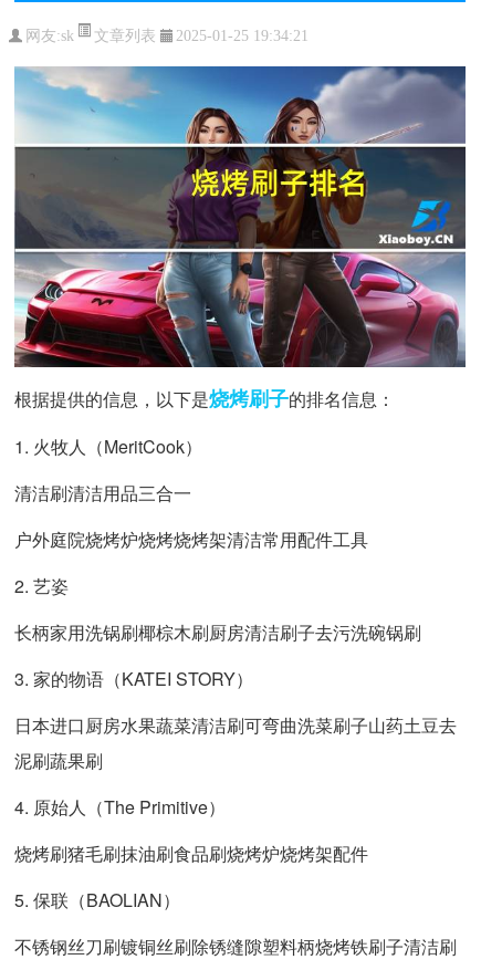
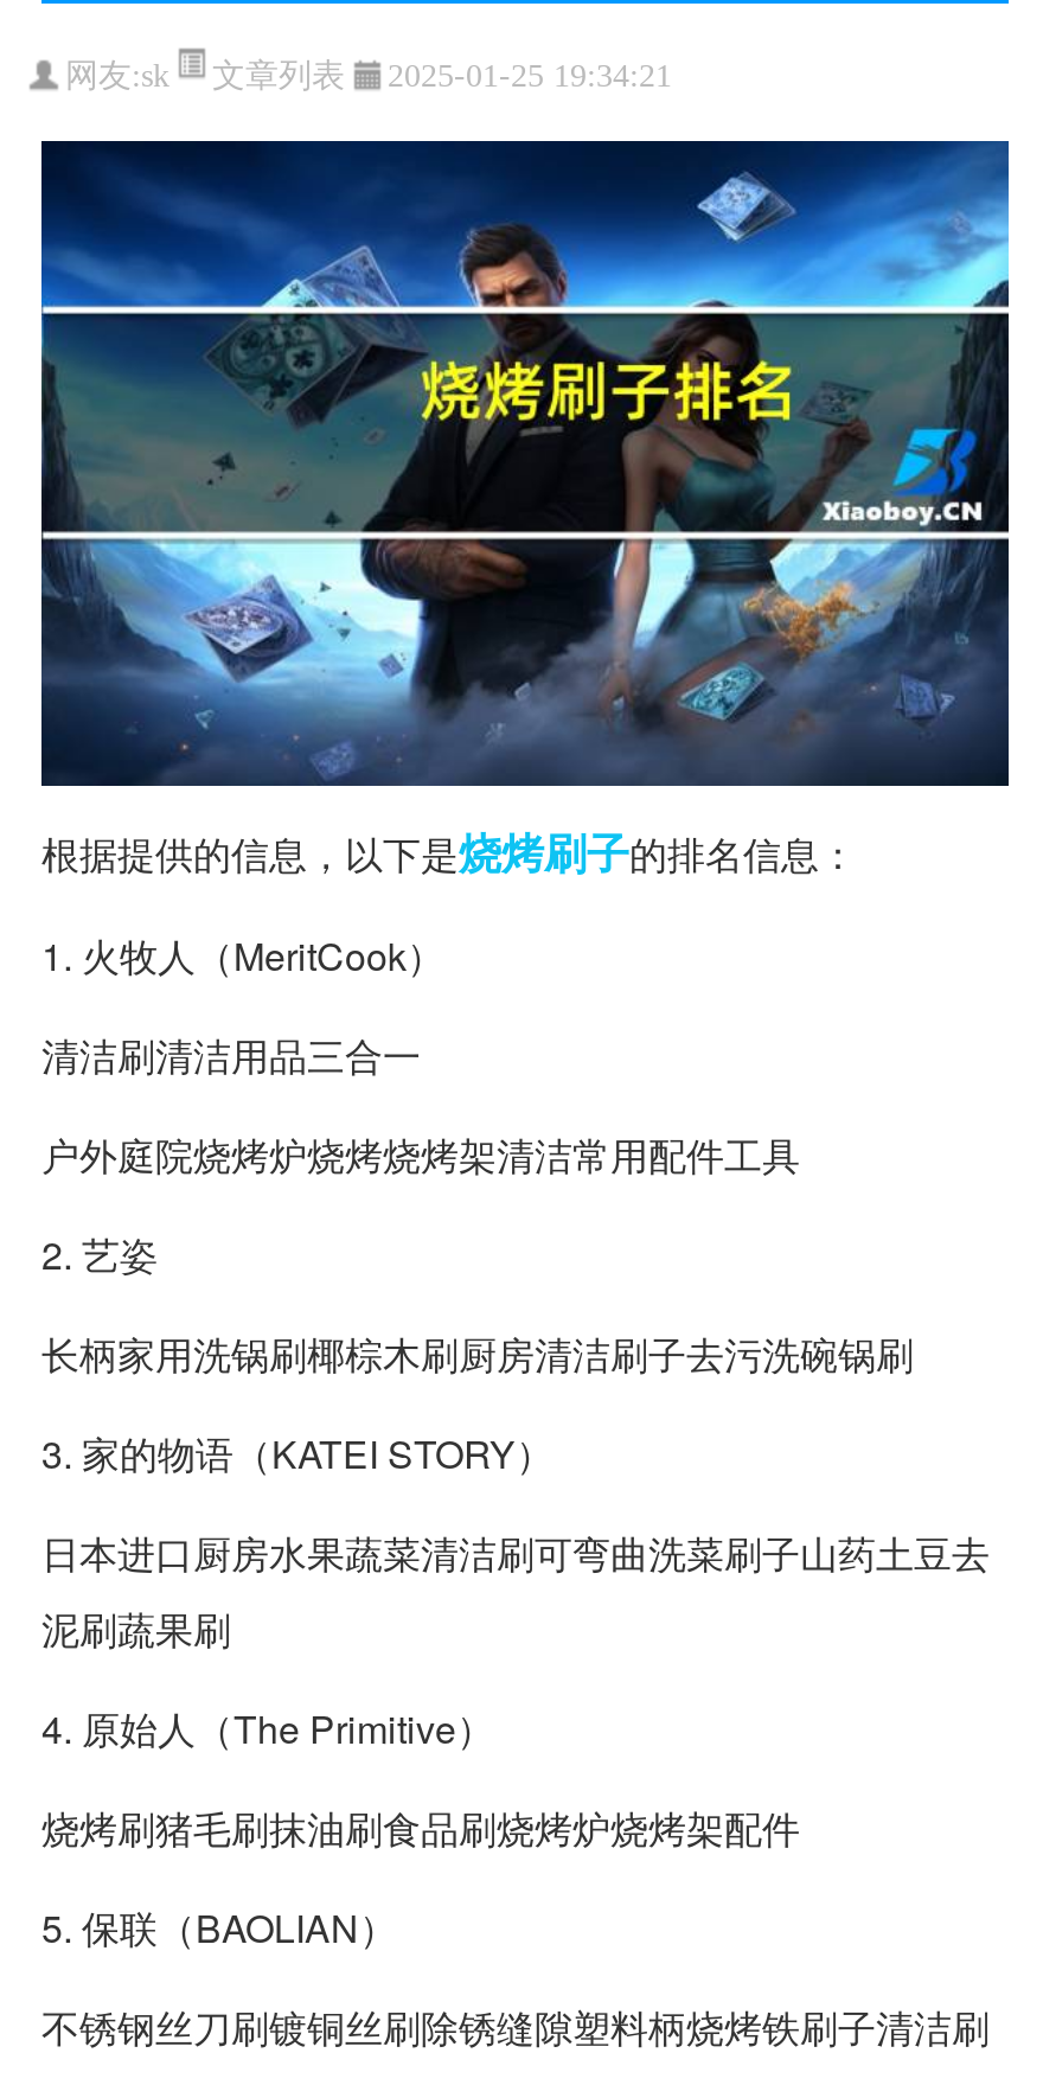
- [image]
+ [image]
